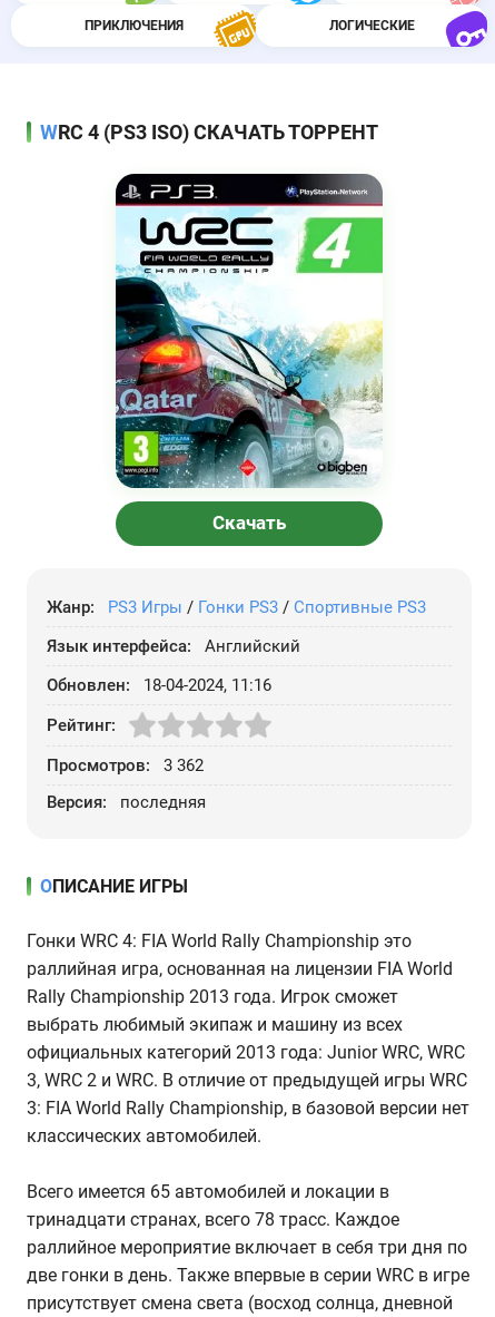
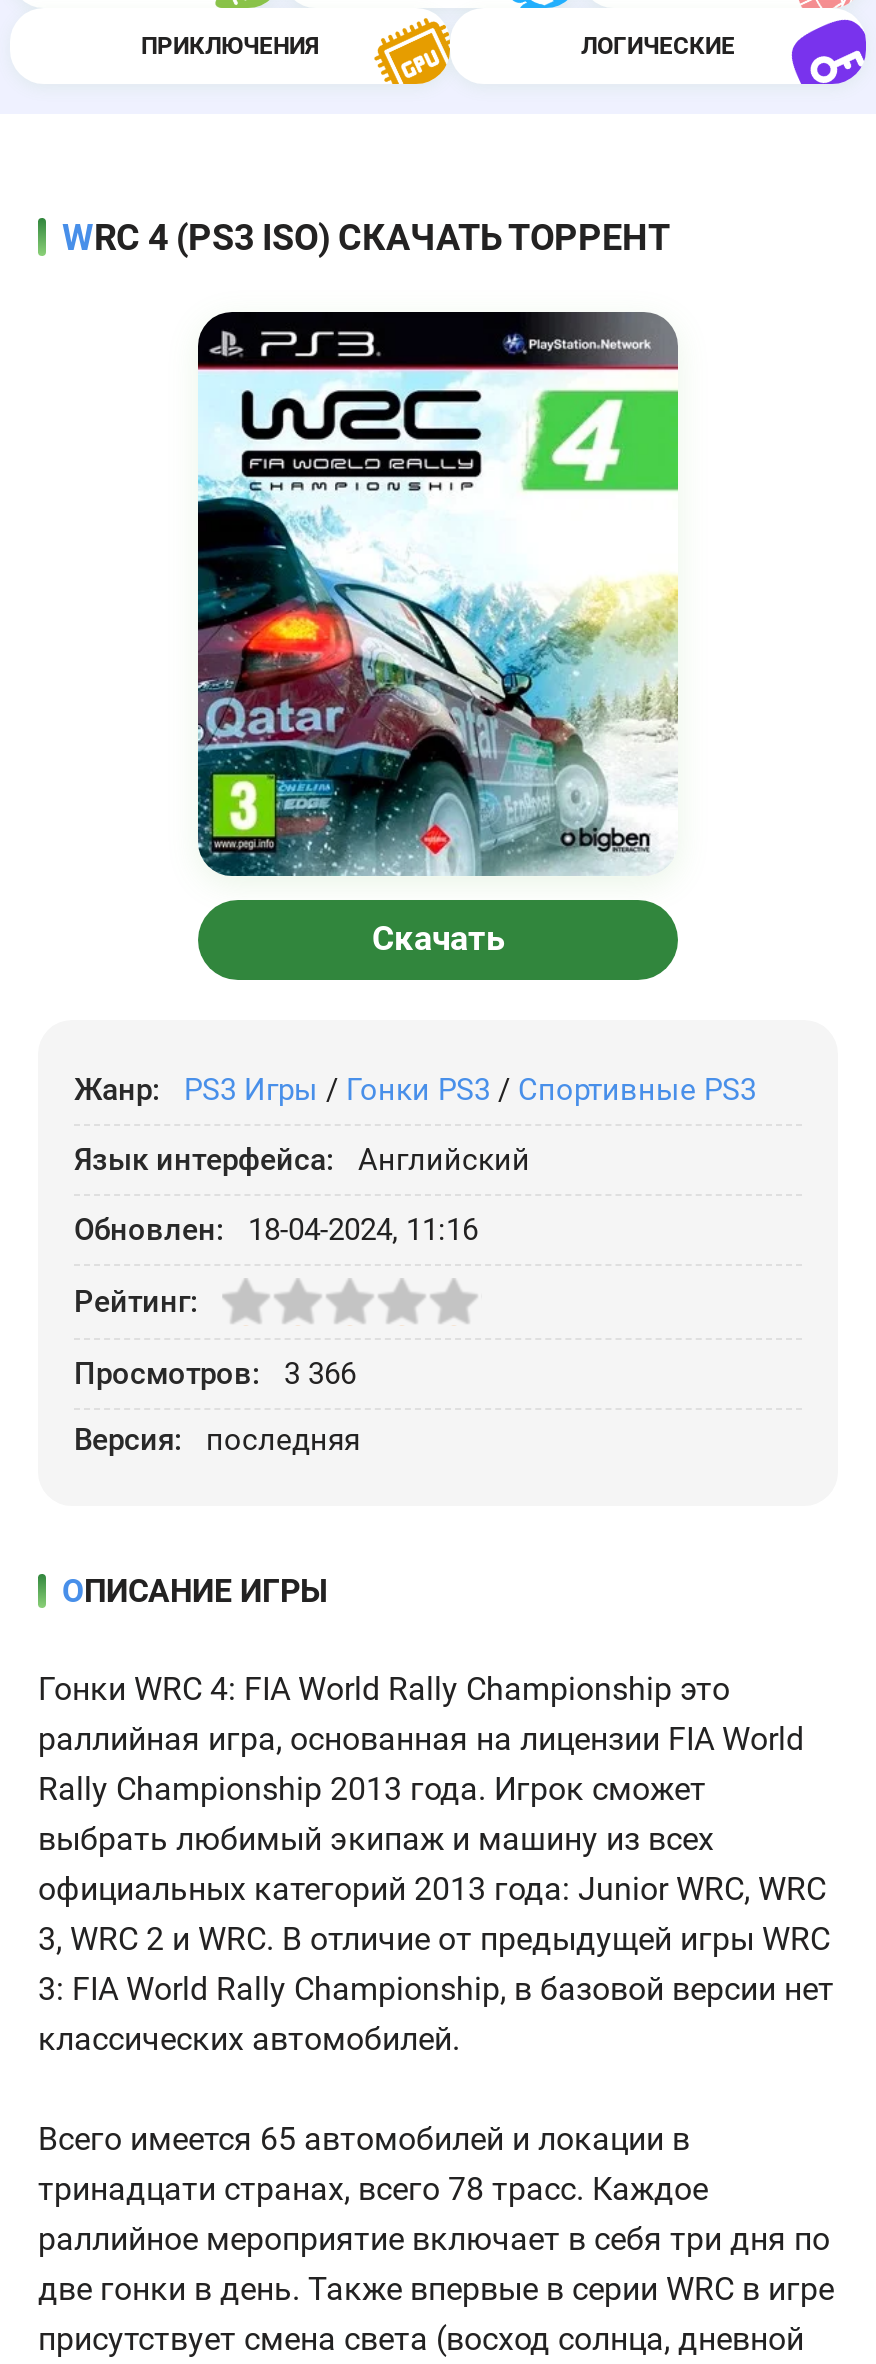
- Просмотров: 3 362
+ Просмотров: 3 366
